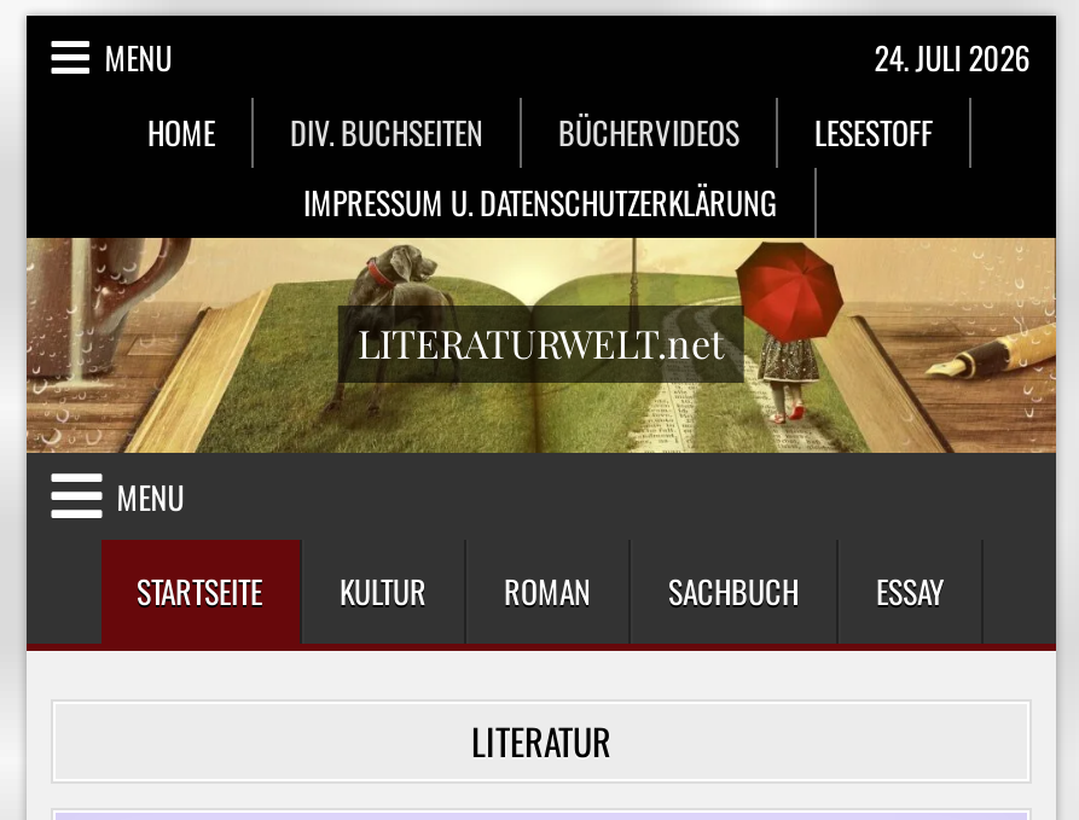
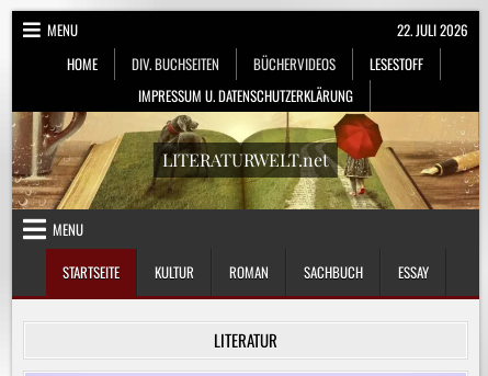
- 24. JULI 2026
+ 22. JULI 2026
